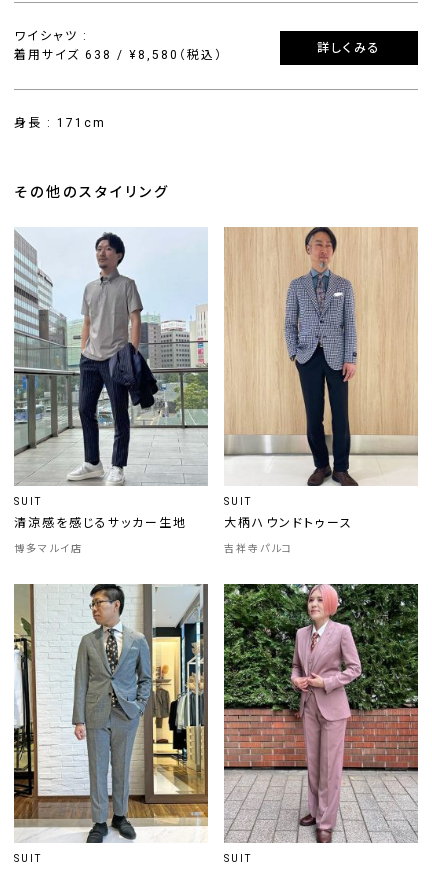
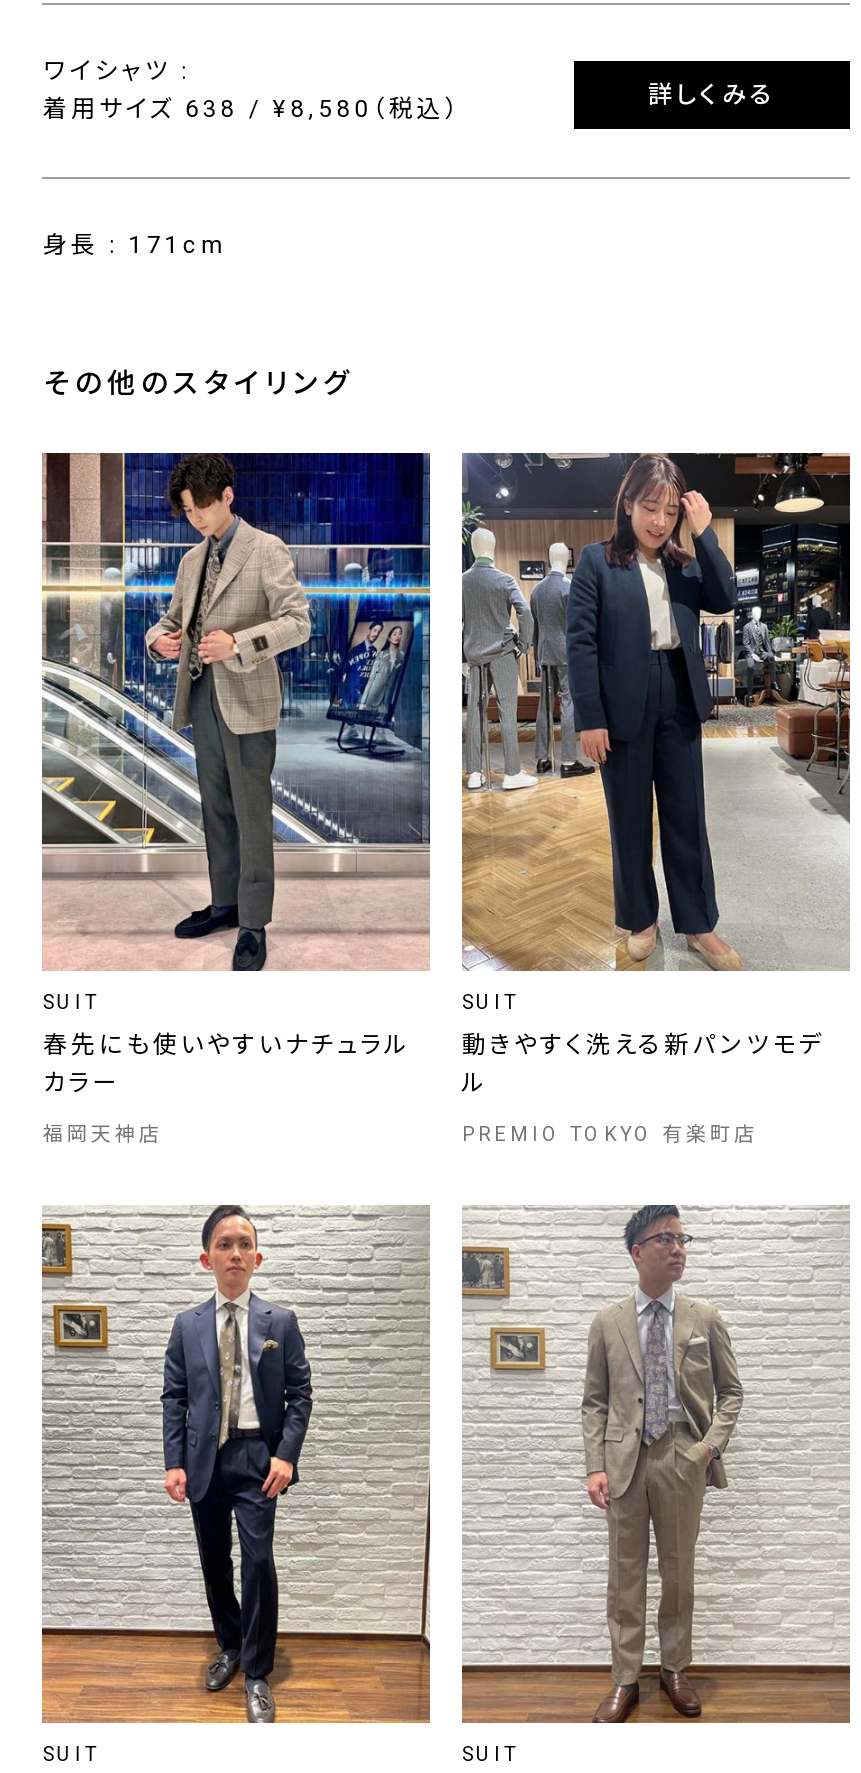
- [image]
- 清涼感を感じるサッカー生地
+ [image]
+ 春先にも使いやすいナチュラル
+ カラー

- [image]
- 大柄ハウンドトゥース
+ [image]
+ 動きやすく洗える新パンツモデ
+ ル

- 博多マルイ店
+ 福岡天神店

- 吉祥寺パルコ
+ PREMIO TOKYO 有楽町店

- [image]
+ [image]

- [image]
+ [image]
